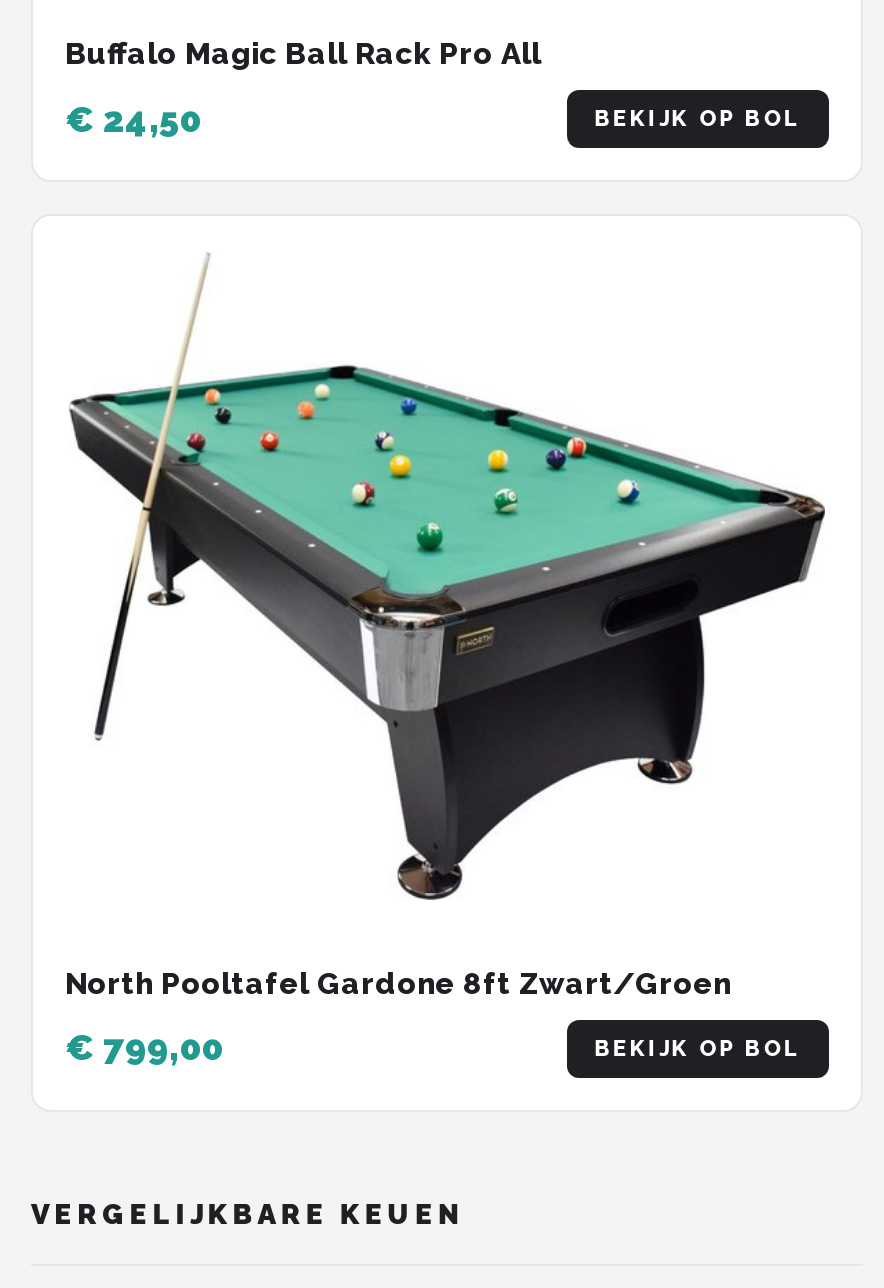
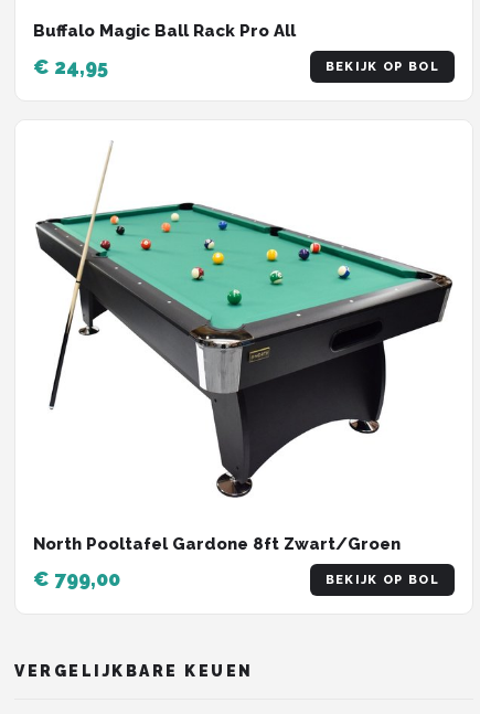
- € 24,50
+ € 24,95
